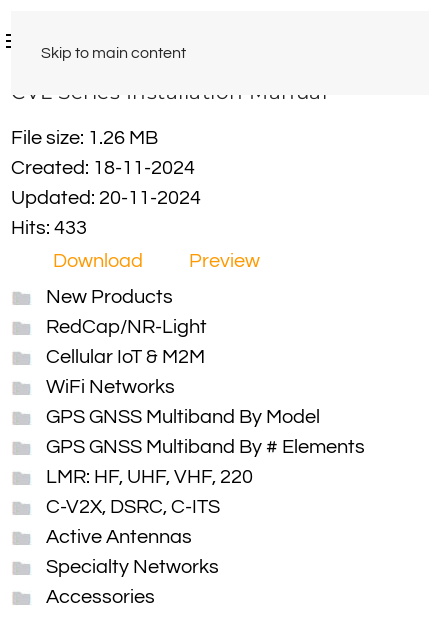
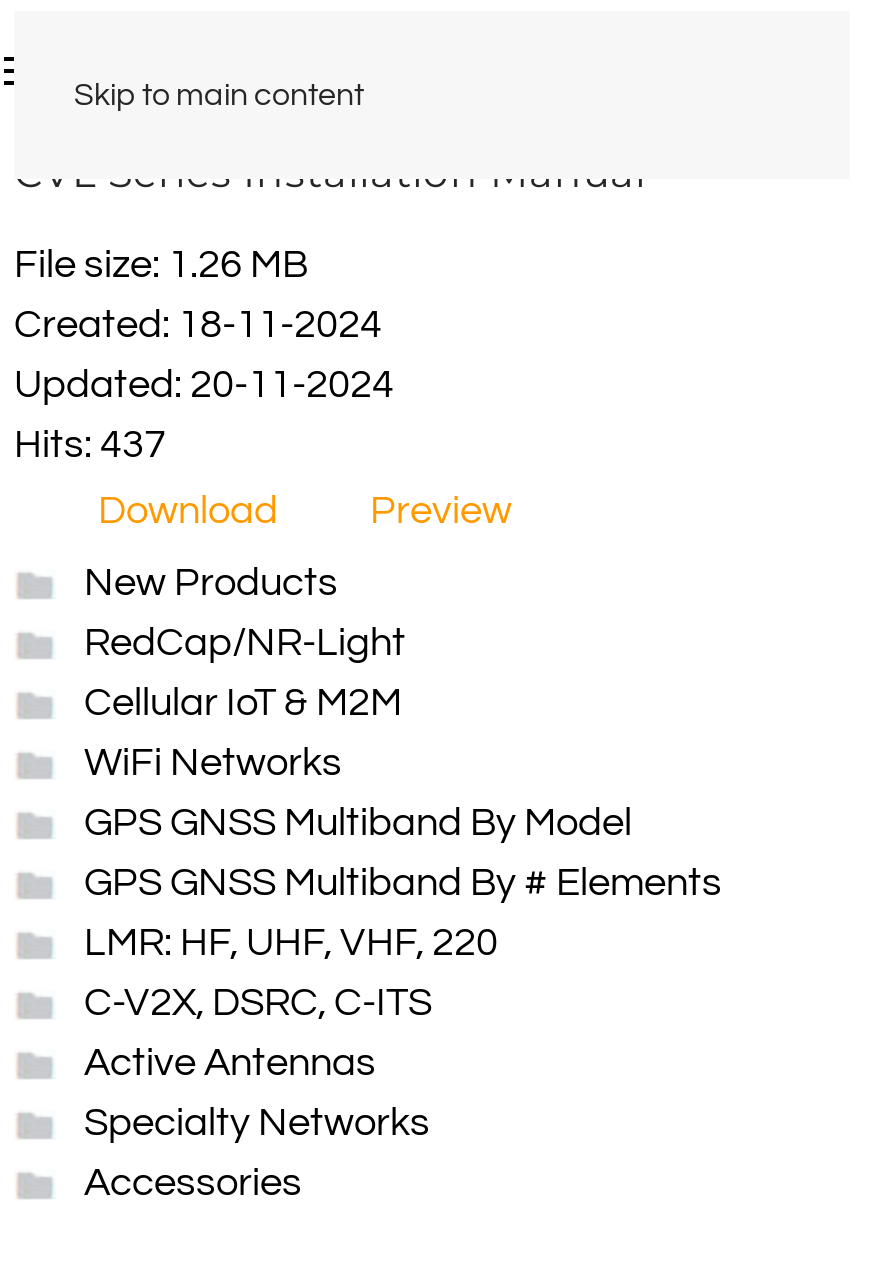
- Hits: 433
+ Hits: 437
